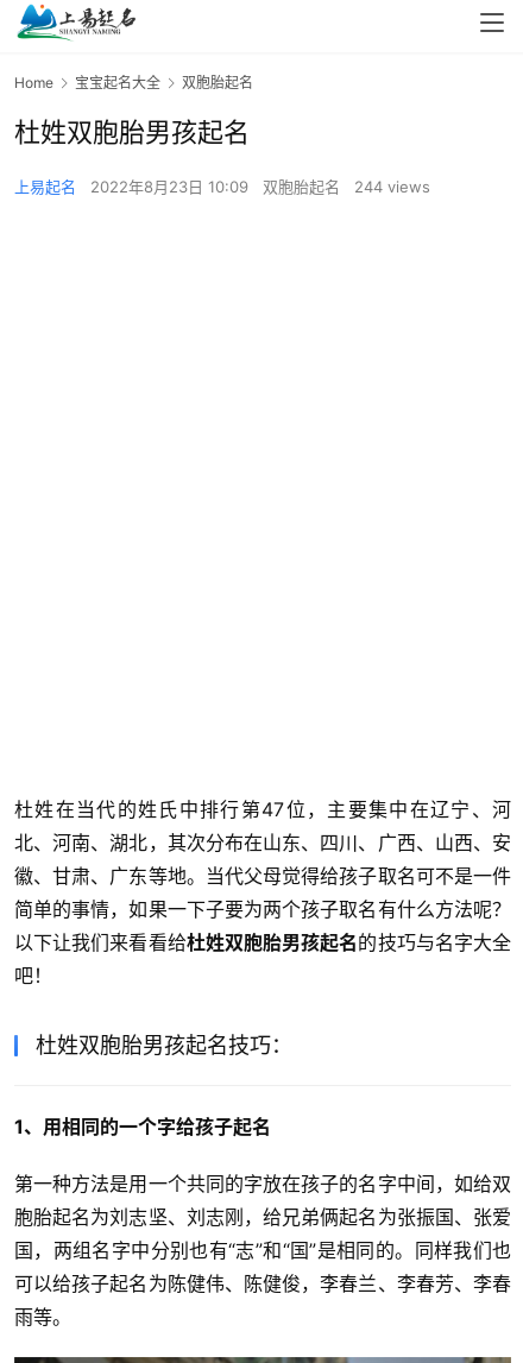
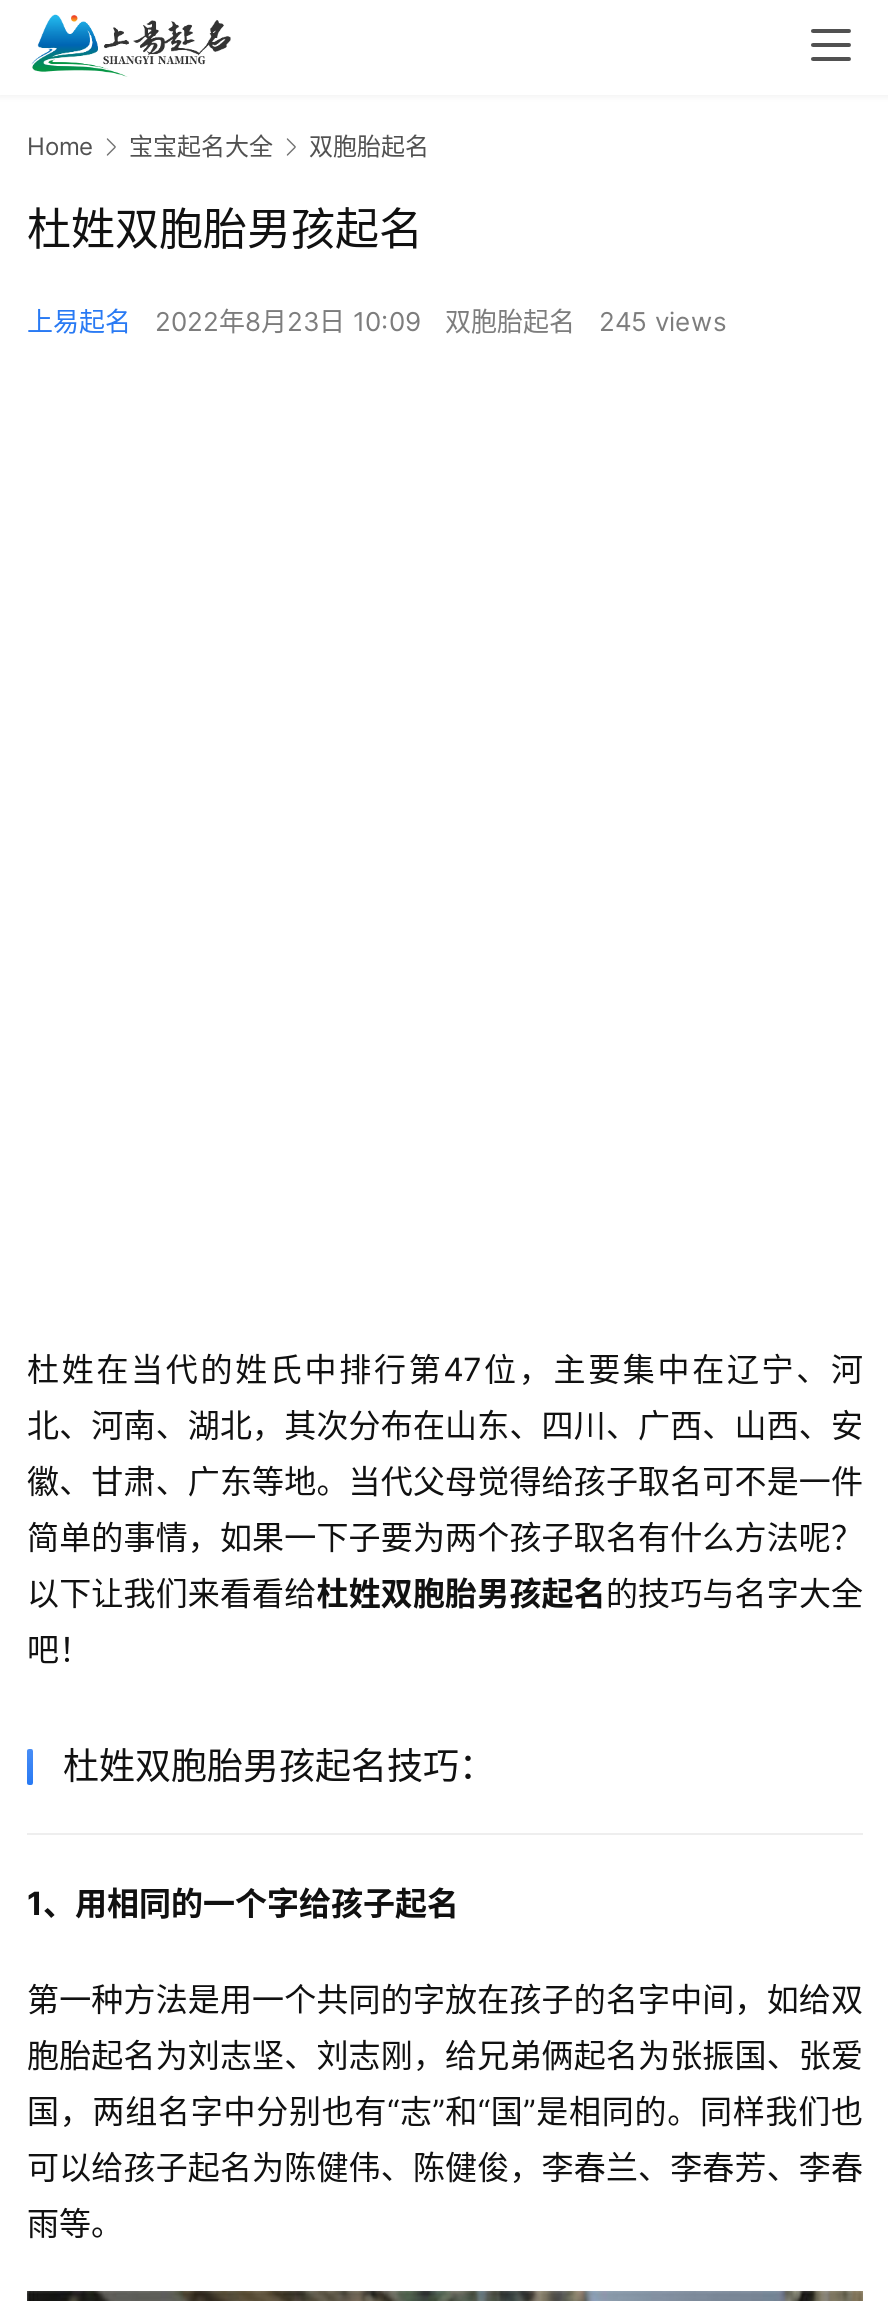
- 上易起名 2022年8月23日 10:09 双胞胎起名 244 views
+ 上易起名 2022年8月23日 10:09 双胞胎起名 245 views
